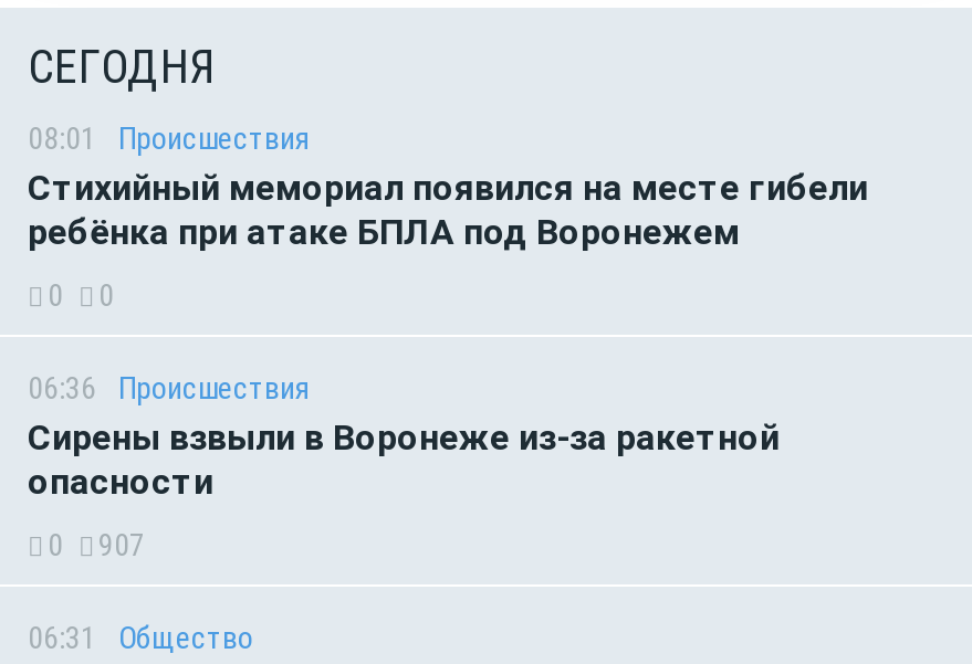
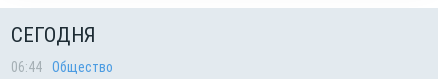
- 08:01
- Происшествия
- Стихийный мемориал появился на месте гибели
- ребёнка при атаке БПЛА под Воронежем
- 0
- 0
- 06:36
- Происшествия
- Сирены взвыли в Воронеже из-за ракетной
- опасности
- 0
- 907
- 06:31
+ 06:44
